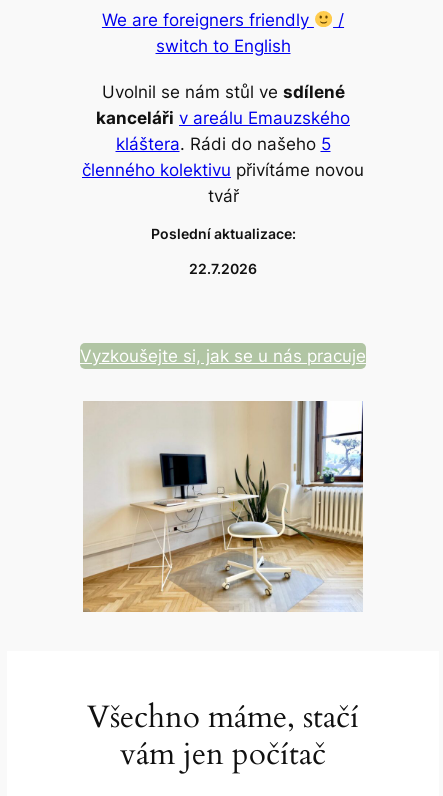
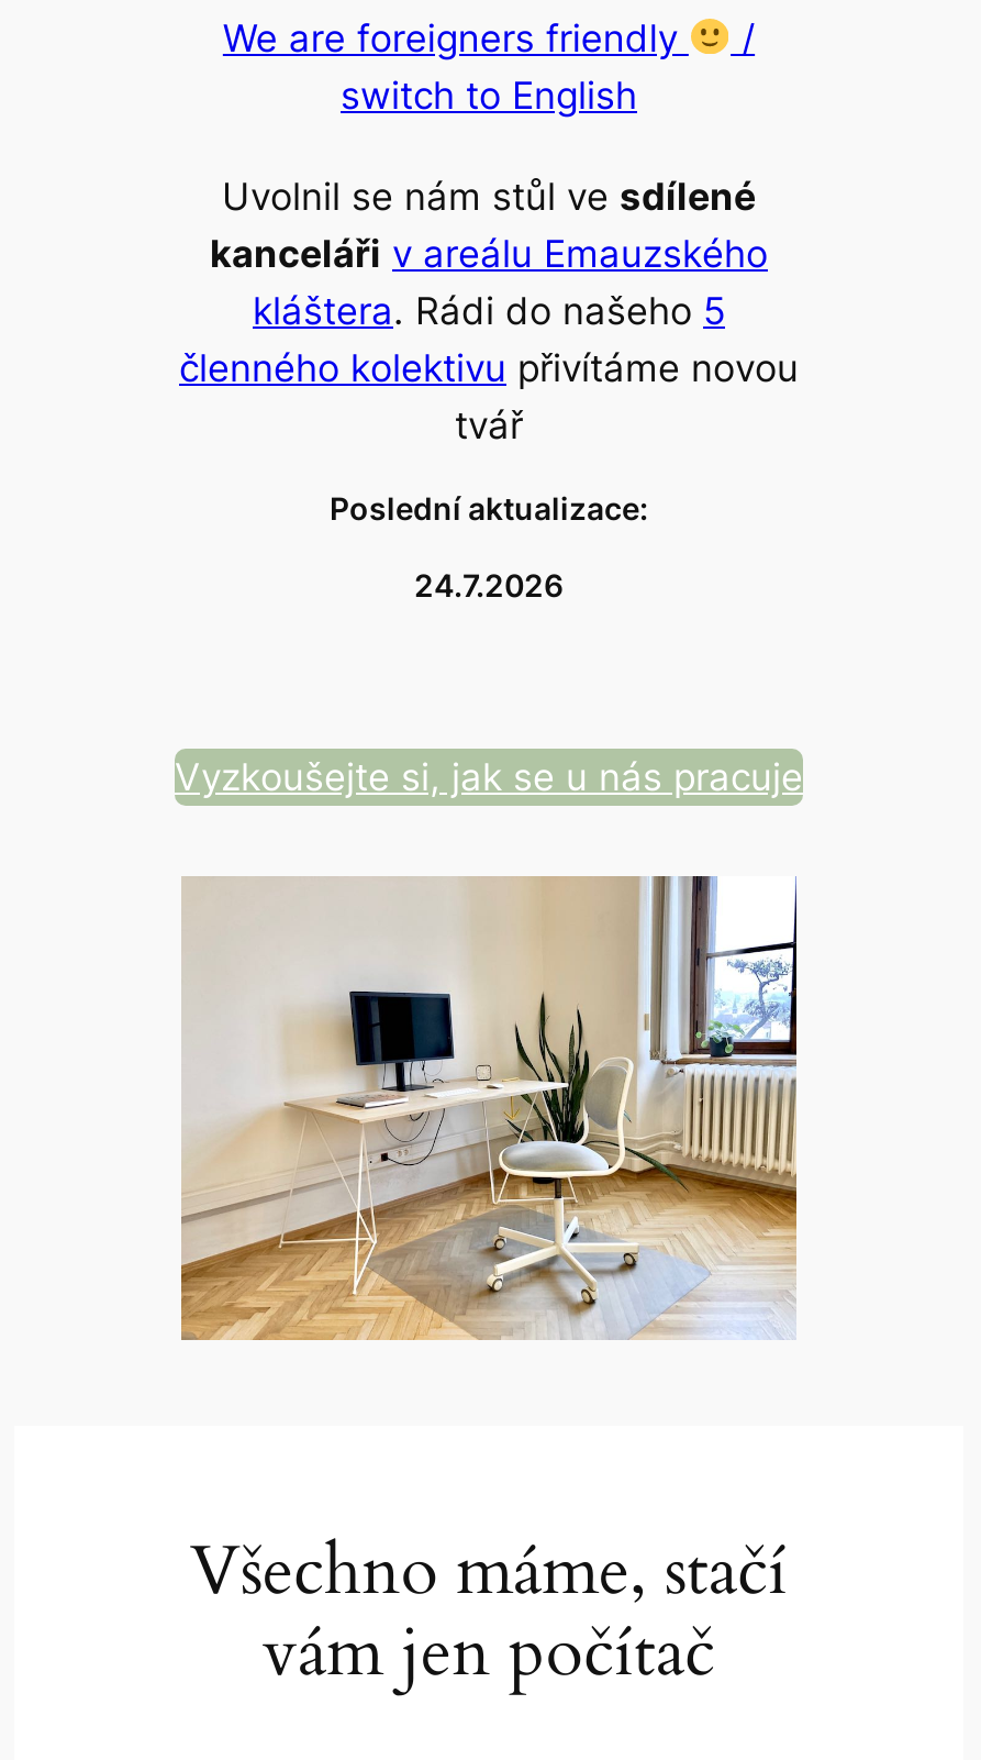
- 22.7.2026
+ 24.7.2026
